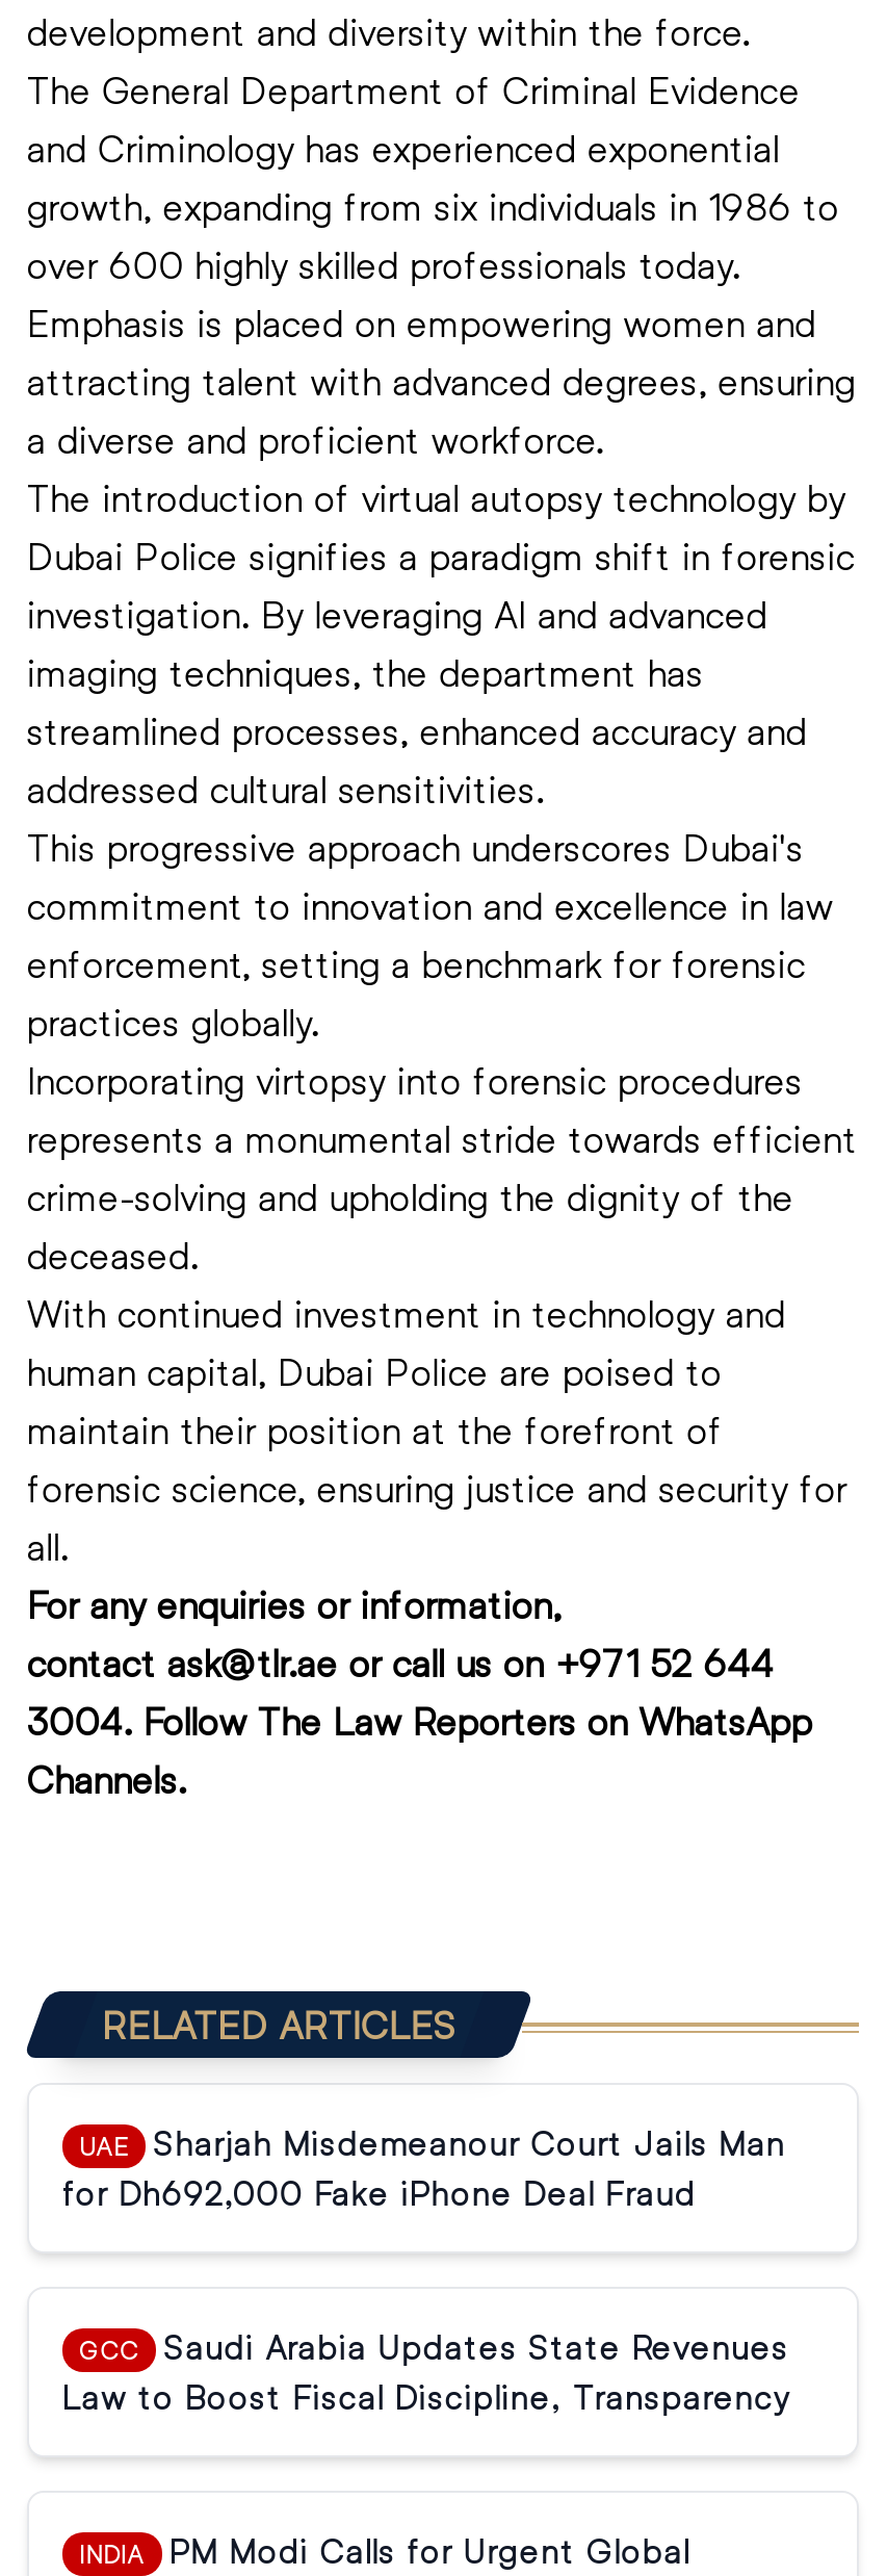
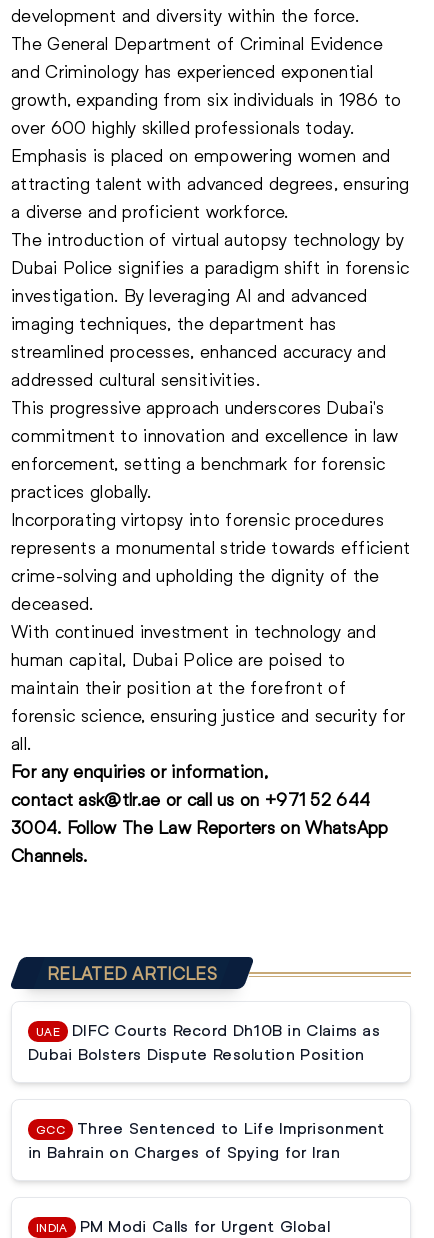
- Sharjah Misdemeanour Court Jails Man
- for Dh692,000 Fake iPhone Deal Fraud
+ DIFC Courts Record Dh10B in Claims as
+ Dubai Bolsters Dispute Resolution Position

- Saudi Arabia Updates State Revenues
- Law to Boost Fiscal Discipline, Transparency
+ Three Sentenced to Life Imprisonment
+ in Bahrain on Charges of Spying for Iran
